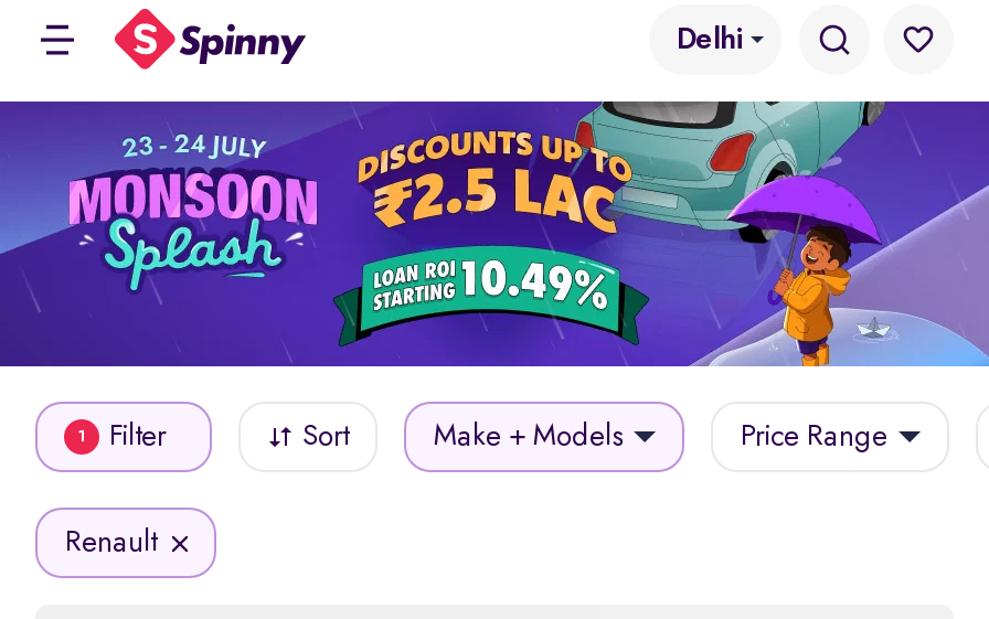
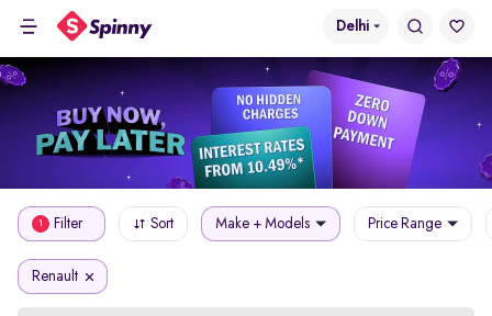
- [image]
+ [image]
